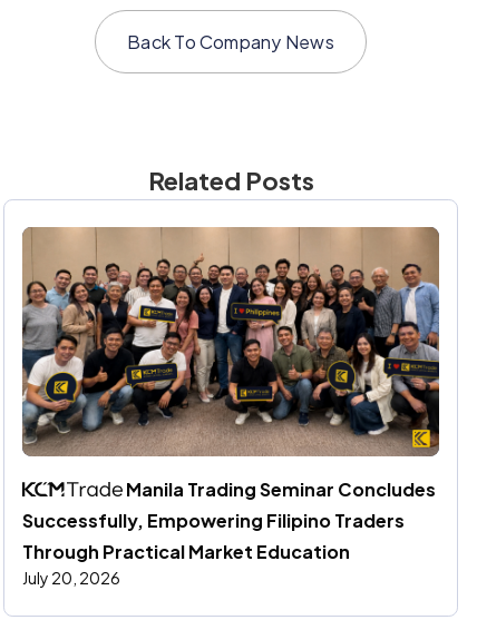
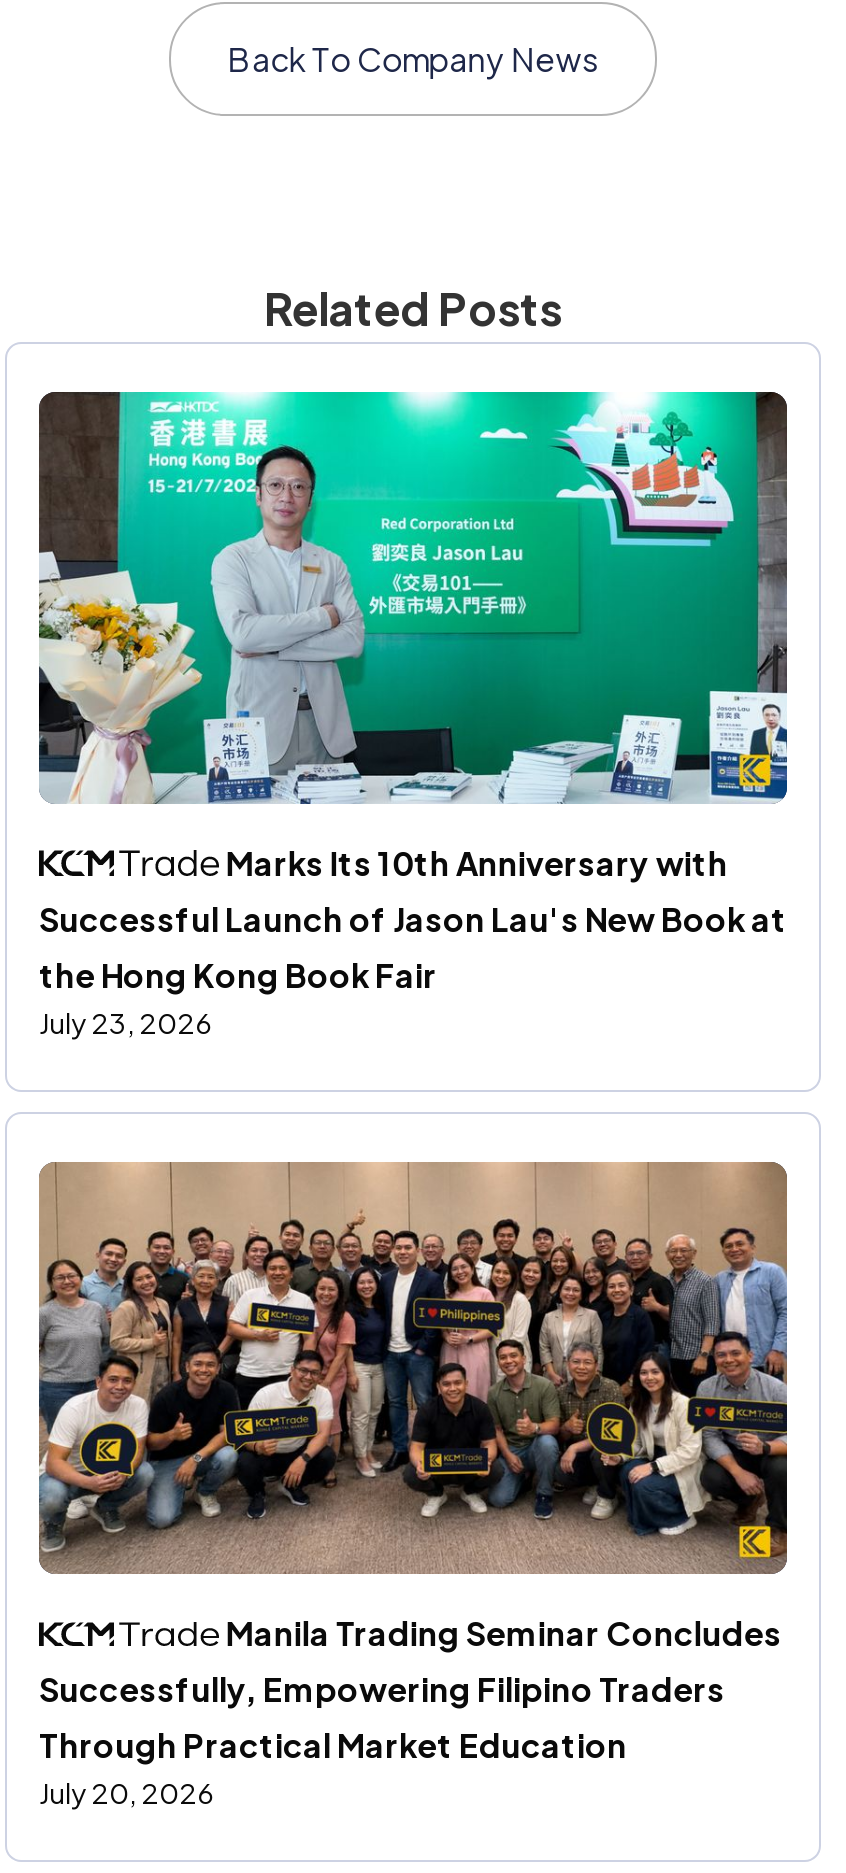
+ [image]
+ Marks Its 10th Anniversary with
+ Successful Launch of Jason Lau's New Book at
+ the Hong Kong Book Fair
+ July 23, 2026
